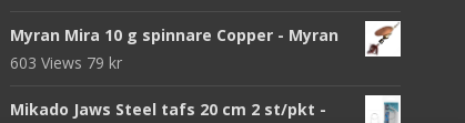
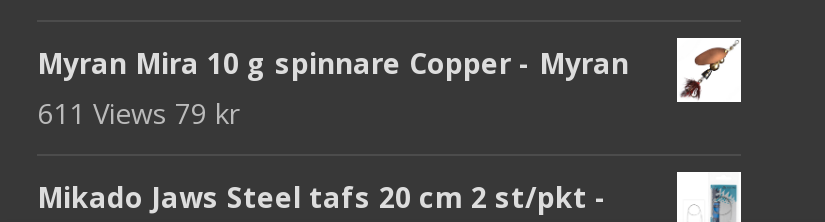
- 603 Views 79 kr
+ 611 Views 79 kr
